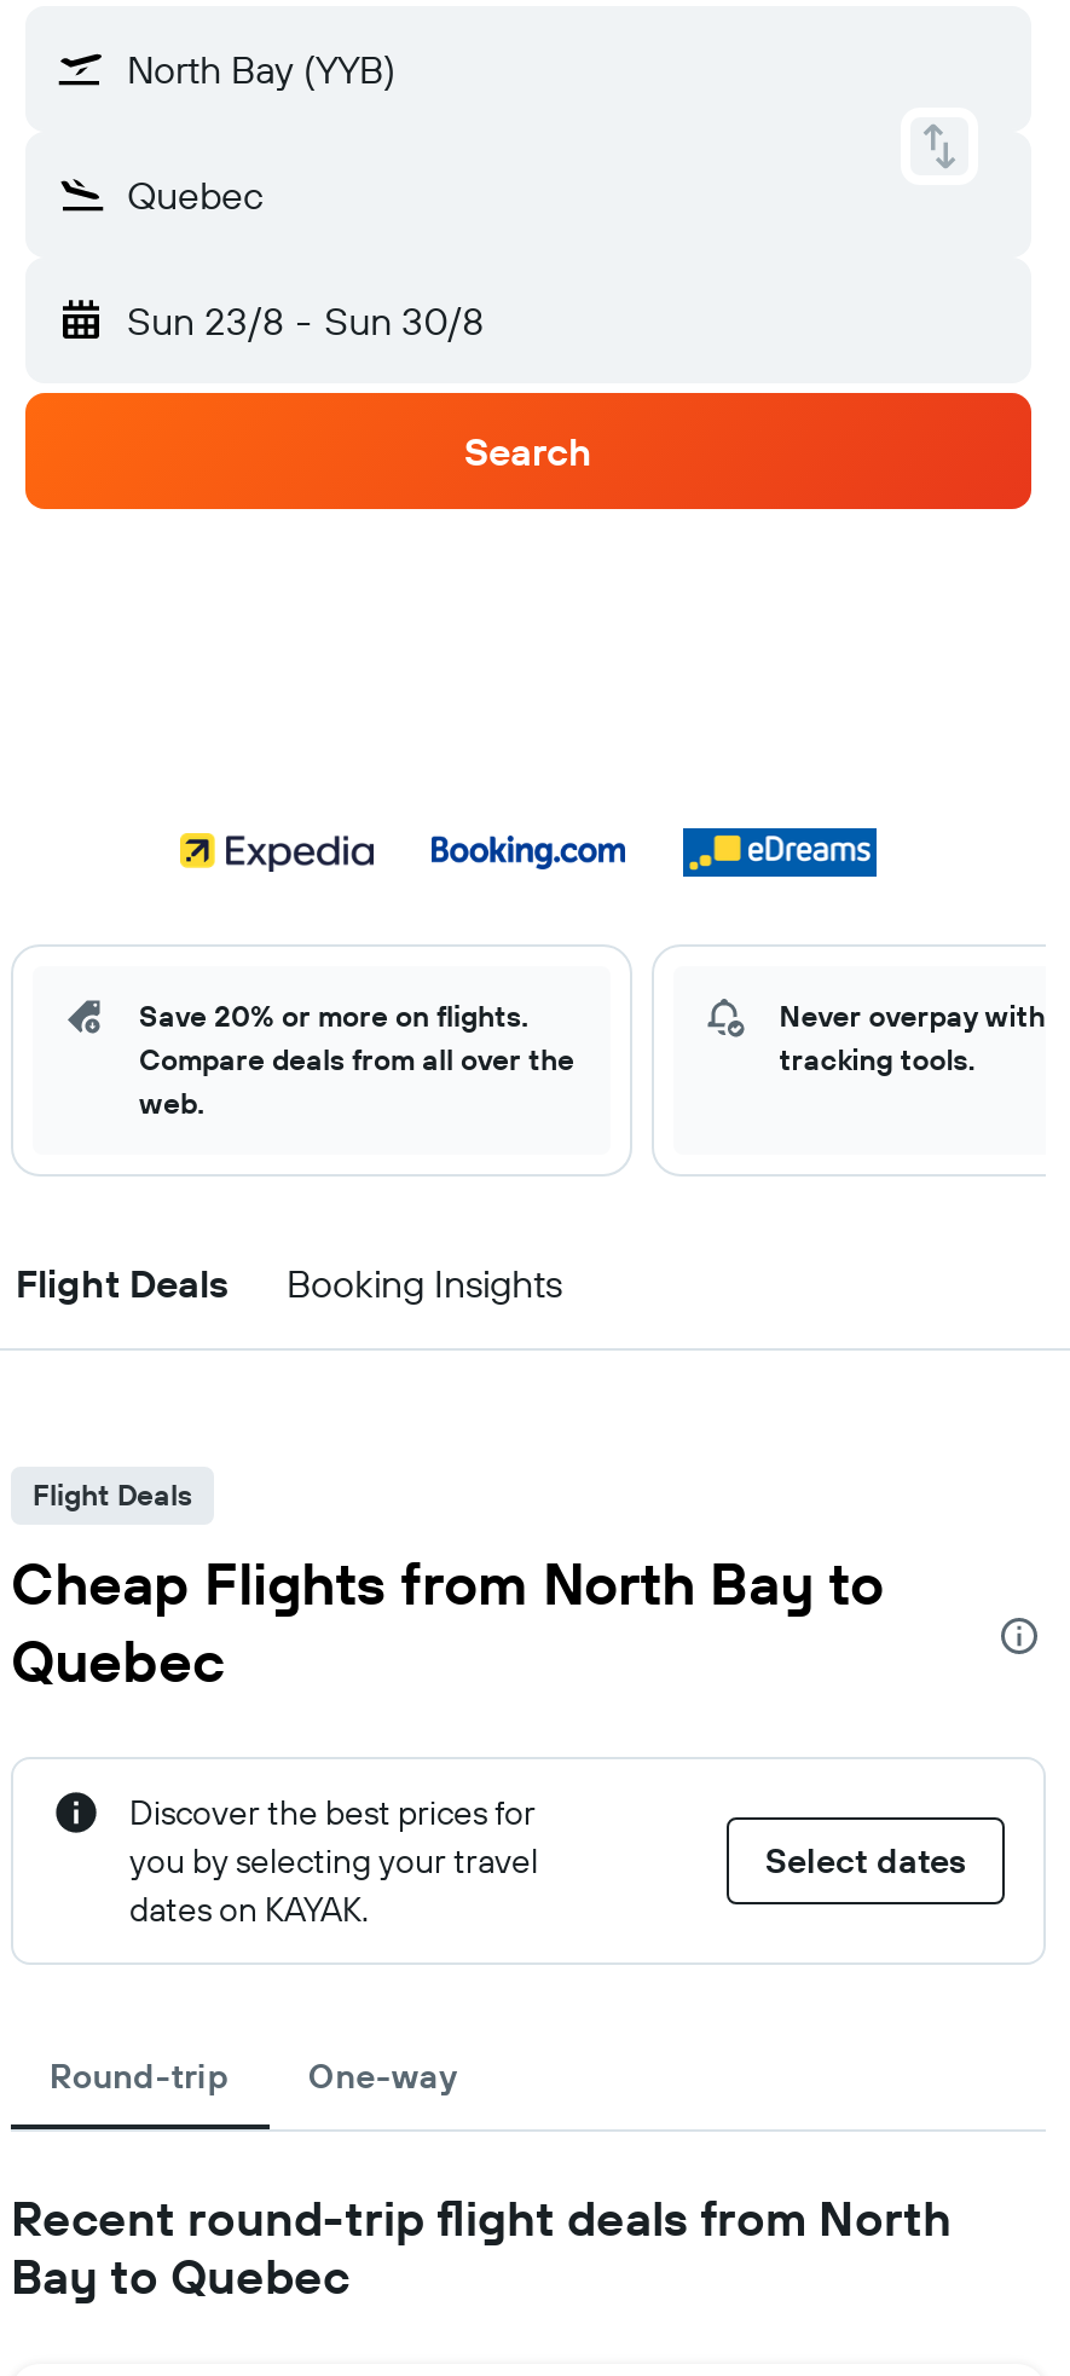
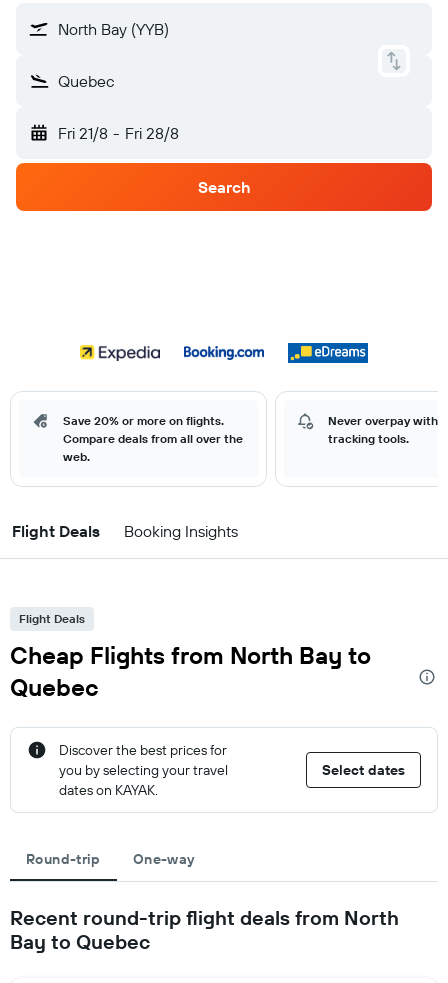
- Sun 23/8 - Sun 30/8
+ Fri 21/8 - Fri 28/8
